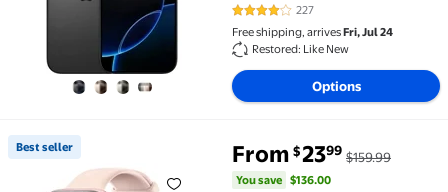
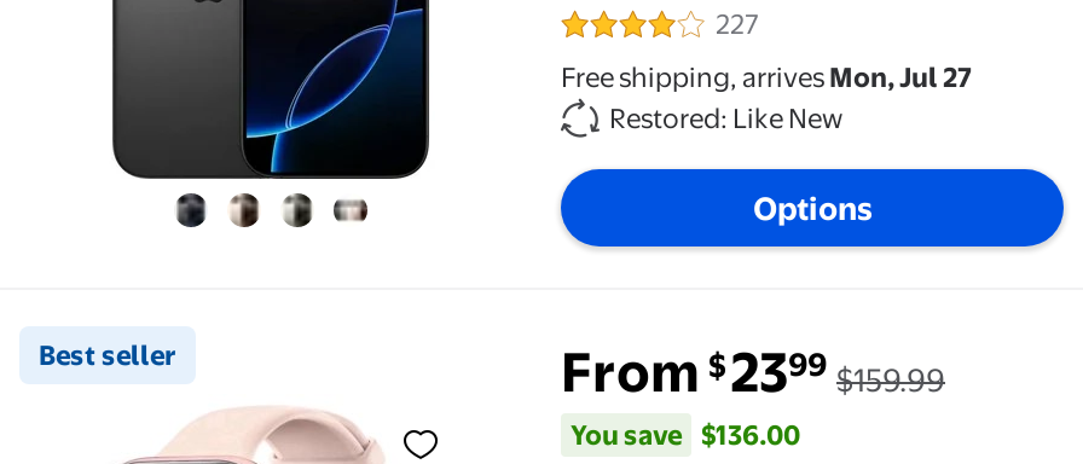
- Free shipping, arrives Fri, Jul 24
+ Free shipping, arrives Mon, Jul 27
